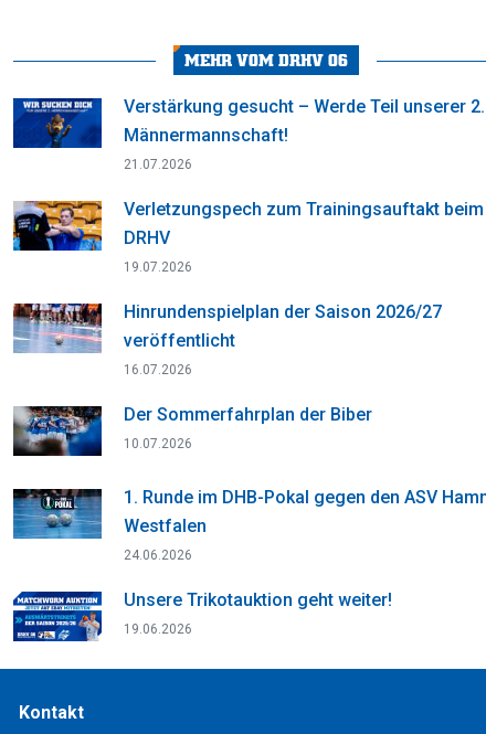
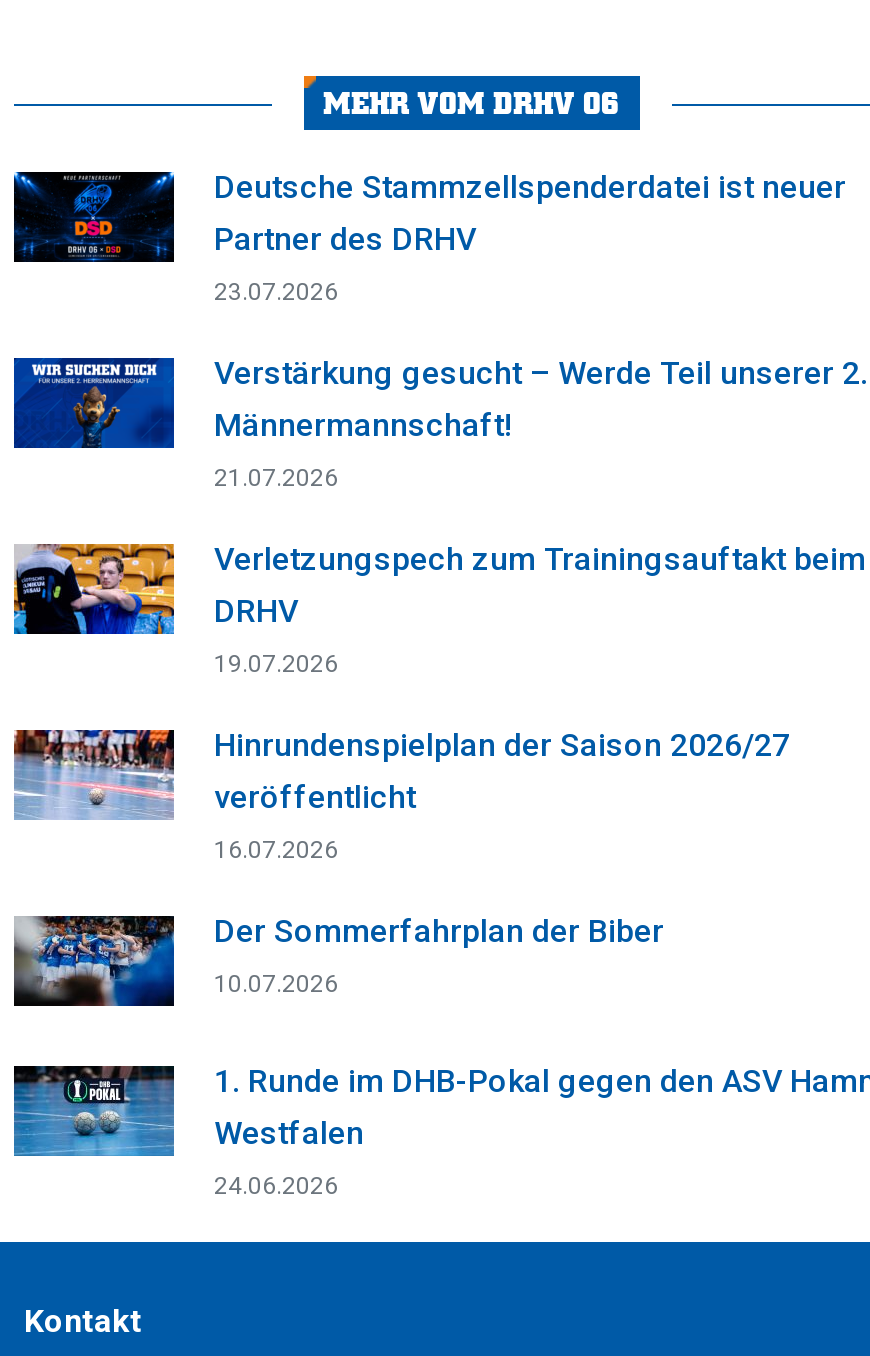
+ [image]
+ Deutsche Stammzellspenderdatei ist neuer
+ Partner des DRHV
+ 23.07.2026

moved down: [image] | Verstärkung gesucht – Werde Teil unserer 2. | Männermannschaft! | ... | Westfalen | 24.06.2026

- [image]
- Unsere Trikotauktion geht weiter!
- 19.06.2026
